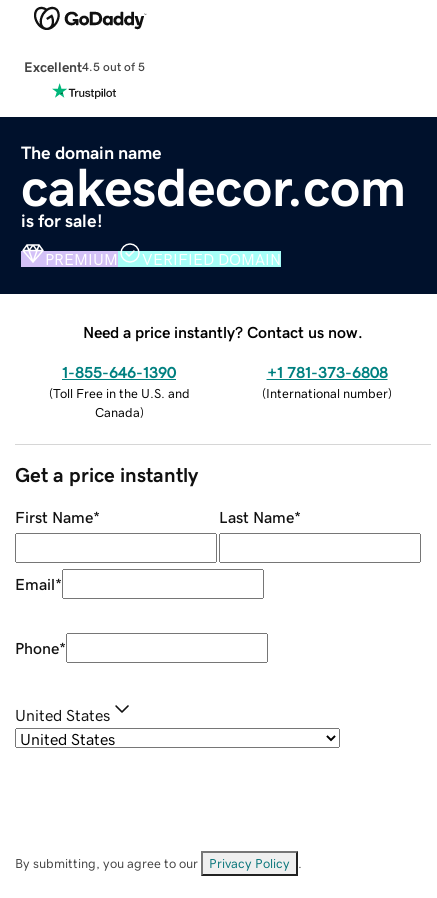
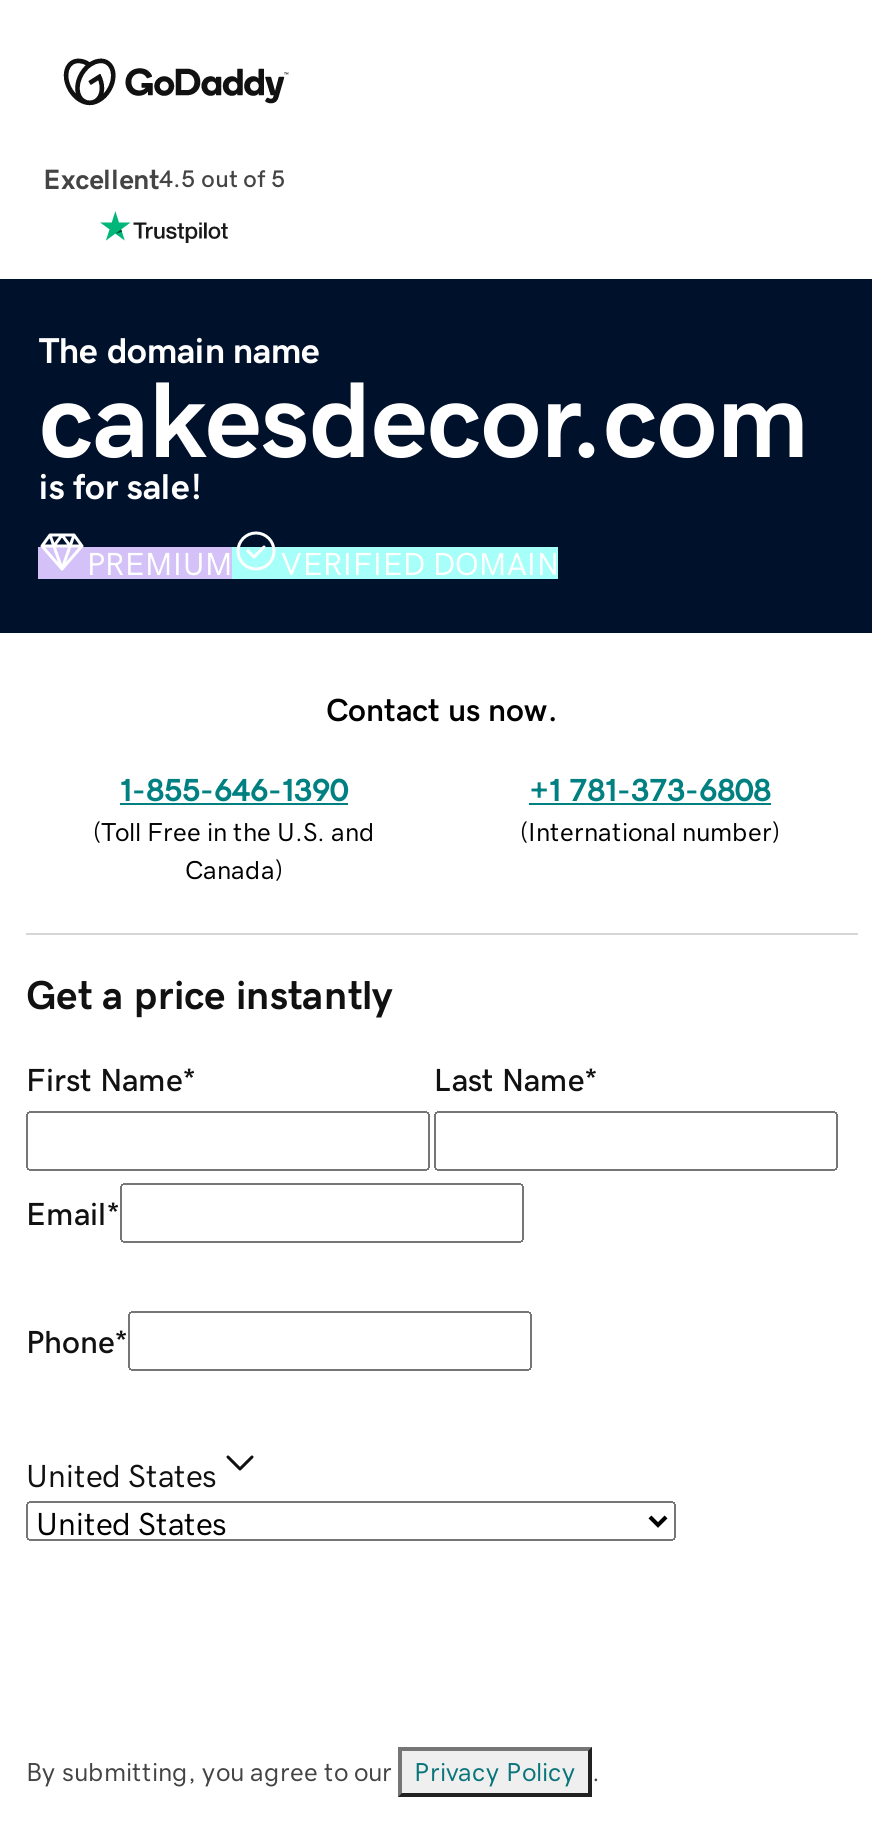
- Need a price instantly? Contact us now.
+ Contact us now.
